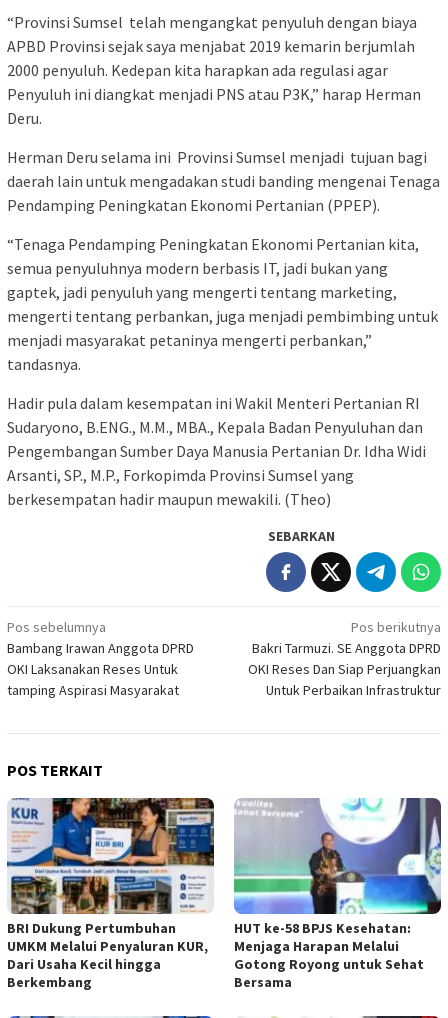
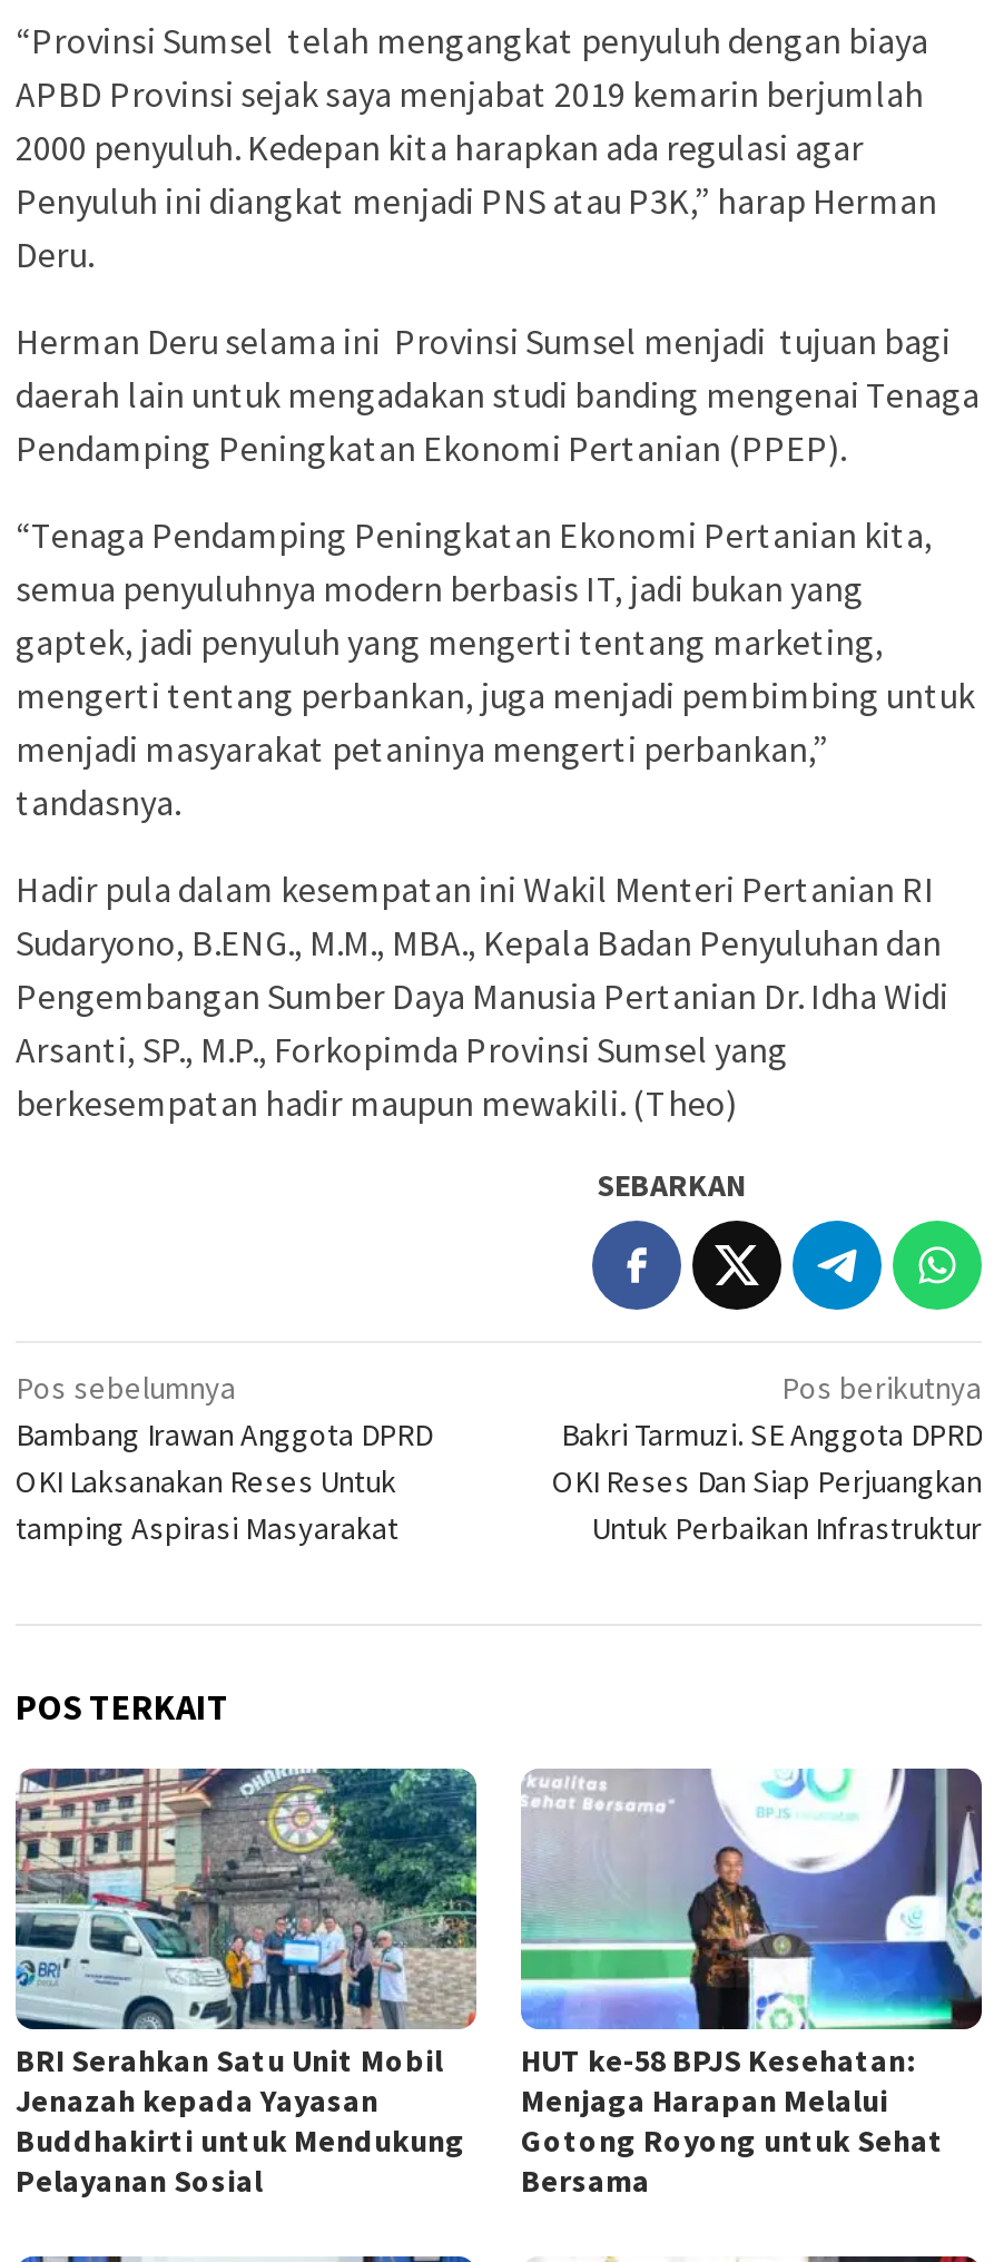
- [image]
- BRI Dukung Pertumbuhan
- UMKM Melalui Penyaluran KUR,
- Dari Usaha Kecil hingga
- Berkembang
+ [image]
+ BRI Serahkan Satu Unit Mobil
+ Jenazah kepada Yayasan
+ Buddhakirti untuk Mendukung
+ Pelayanan Sosial
